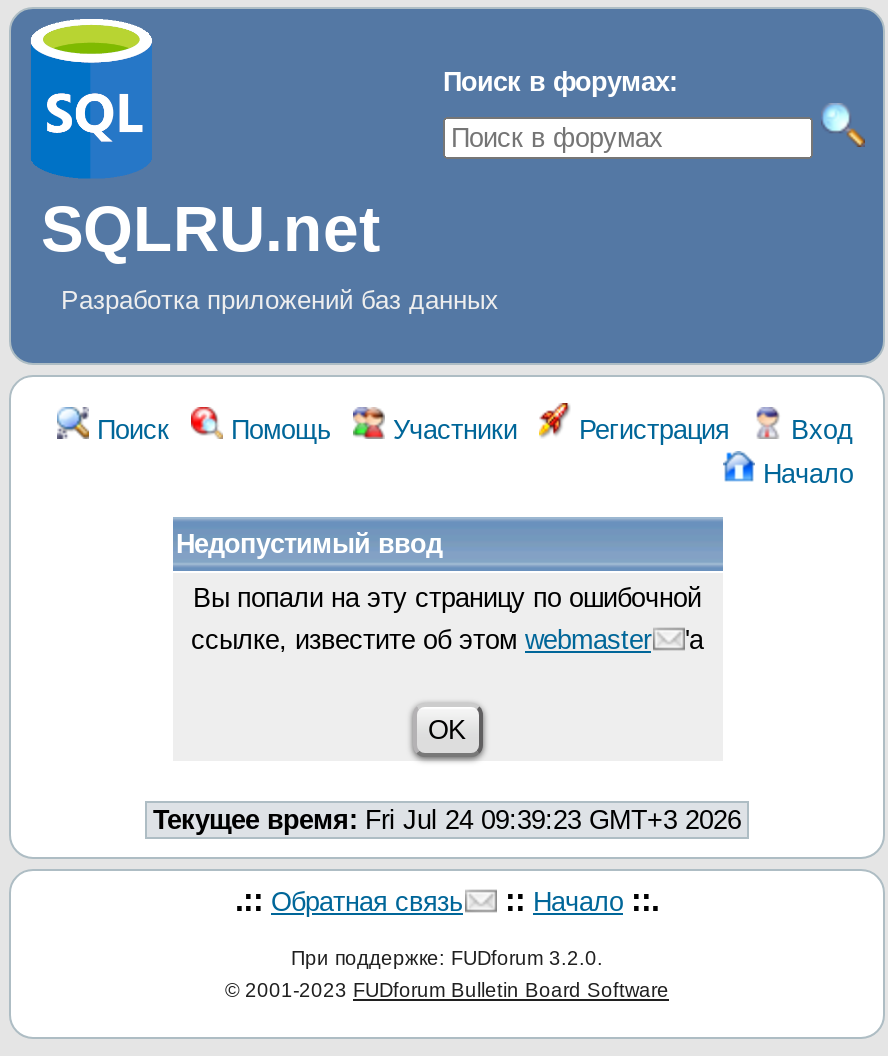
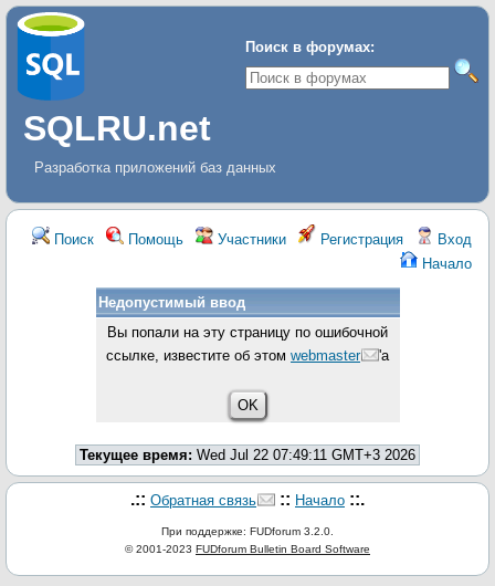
- Текущее время: Fri Jul 24 09:39:23 GMT+3 2026
+ Текущее время: Wed Jul 22 07:49:11 GMT+3 2026
